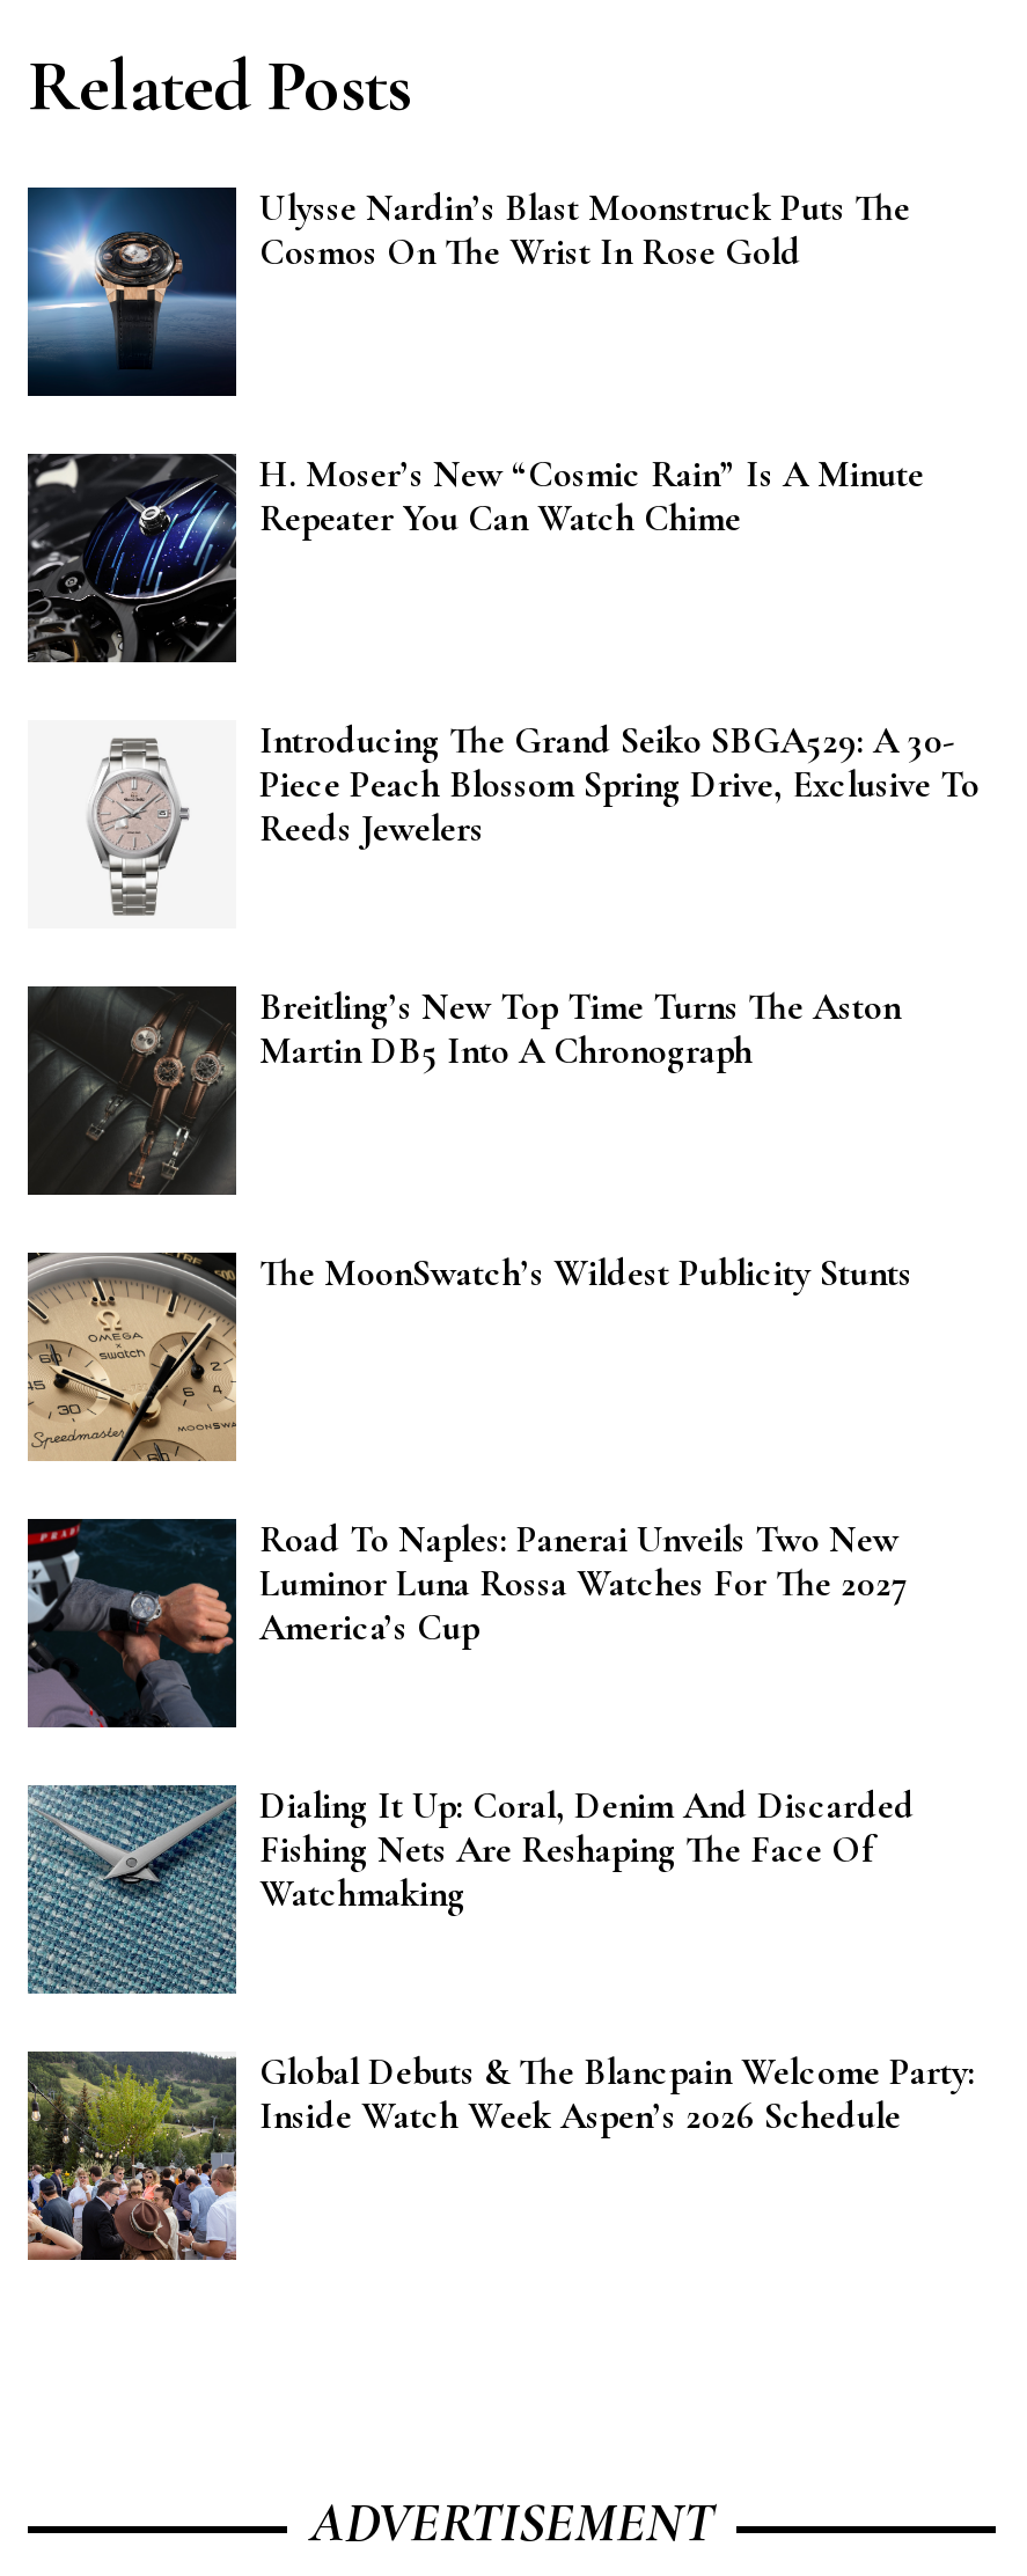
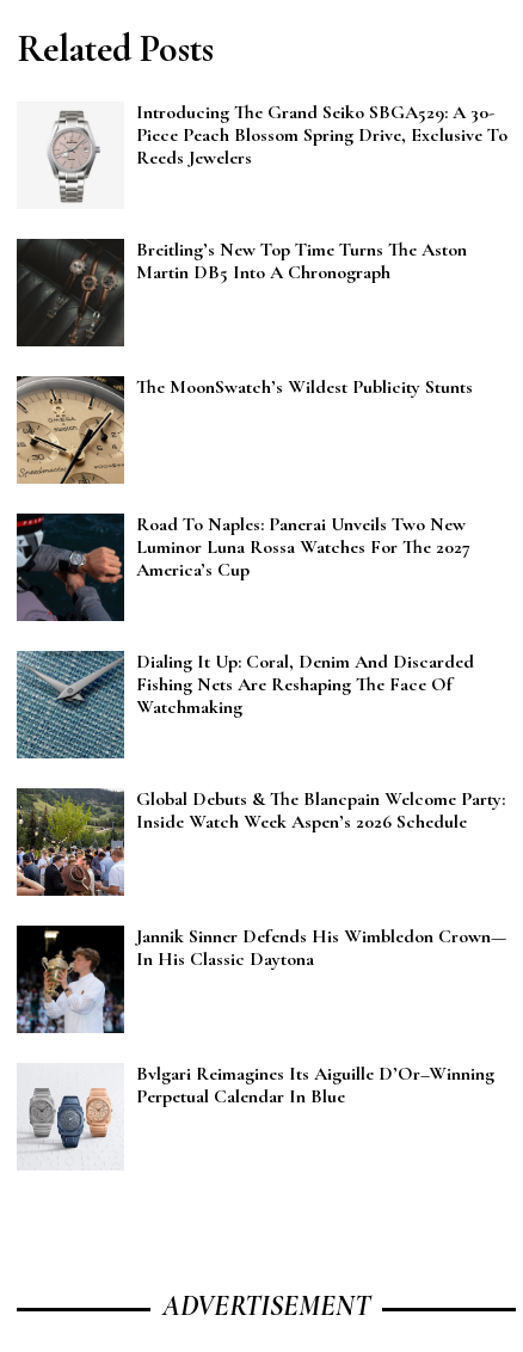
- [image]
- Ulysse Nardin’s Blast Moonstruck Puts The
- Cosmos On The Wrist In Rose Gold

- [image]
- H. Moser’s New “Cosmic Rain” Is A Minute
- Repeater You Can Watch Chime

moved up: [image] | Introducing The Grand Seiko SBGA529: A 30- | Piece Peach Blossom Spring Drive, Exclusive To | ... | Global Debuts & The Blancpain Welcome Party: | Inside Watch Week Aspen’s 2026 Schedule

moved up: [image]

+ [image]
+ Jannik Sinner Defends His Wimbledon Crown—
+ In His Classic Daytona

+ [image]
+ Bvlgari Reimagines Its Aiguille D’Or–Winning
+ Perpetual Calendar In Blue
